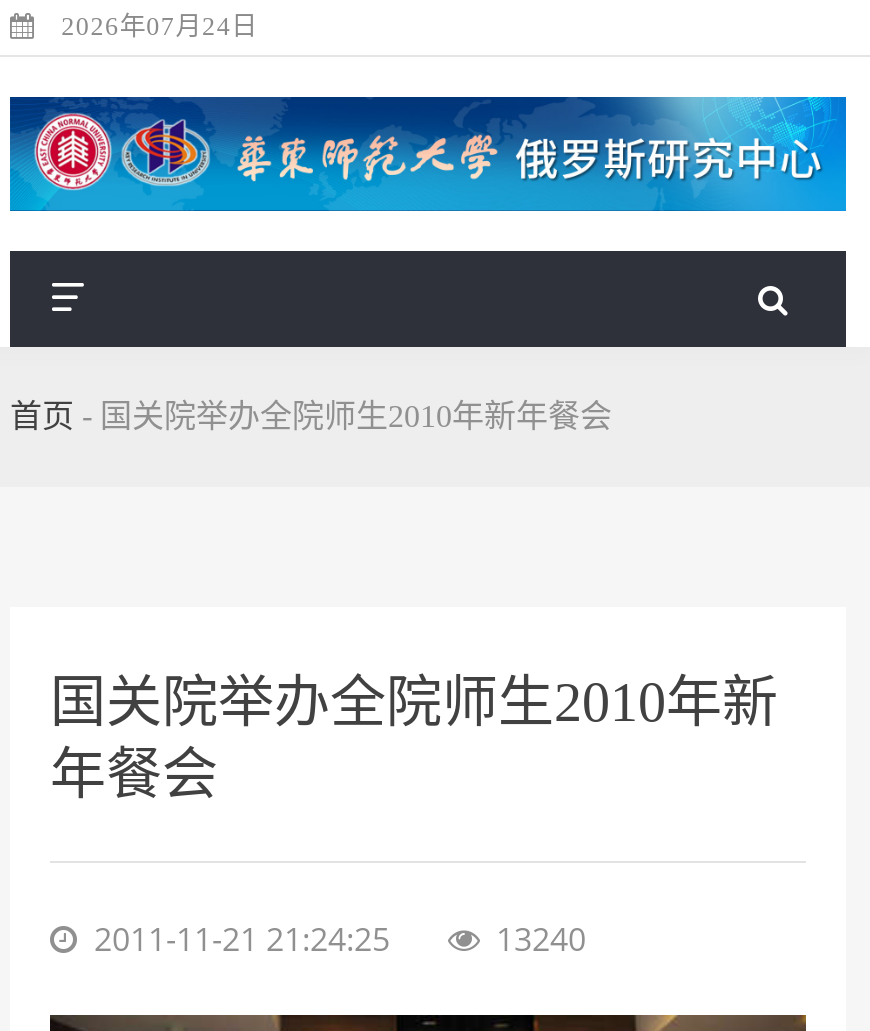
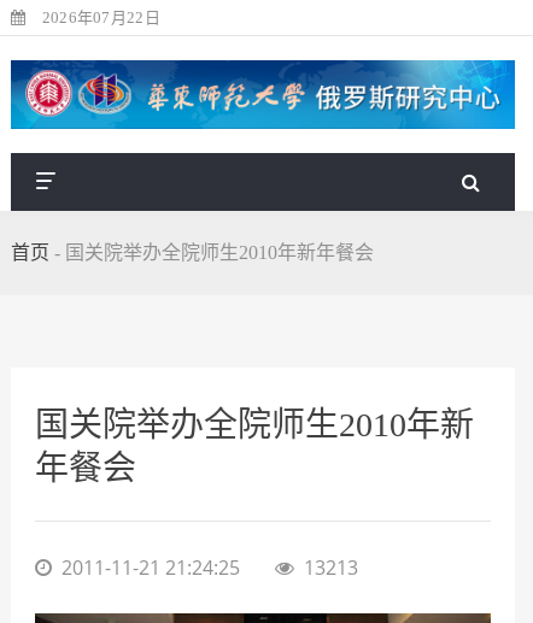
- 2026年07月24日
+ 2026年07月22日

- 13240
+ 13213
